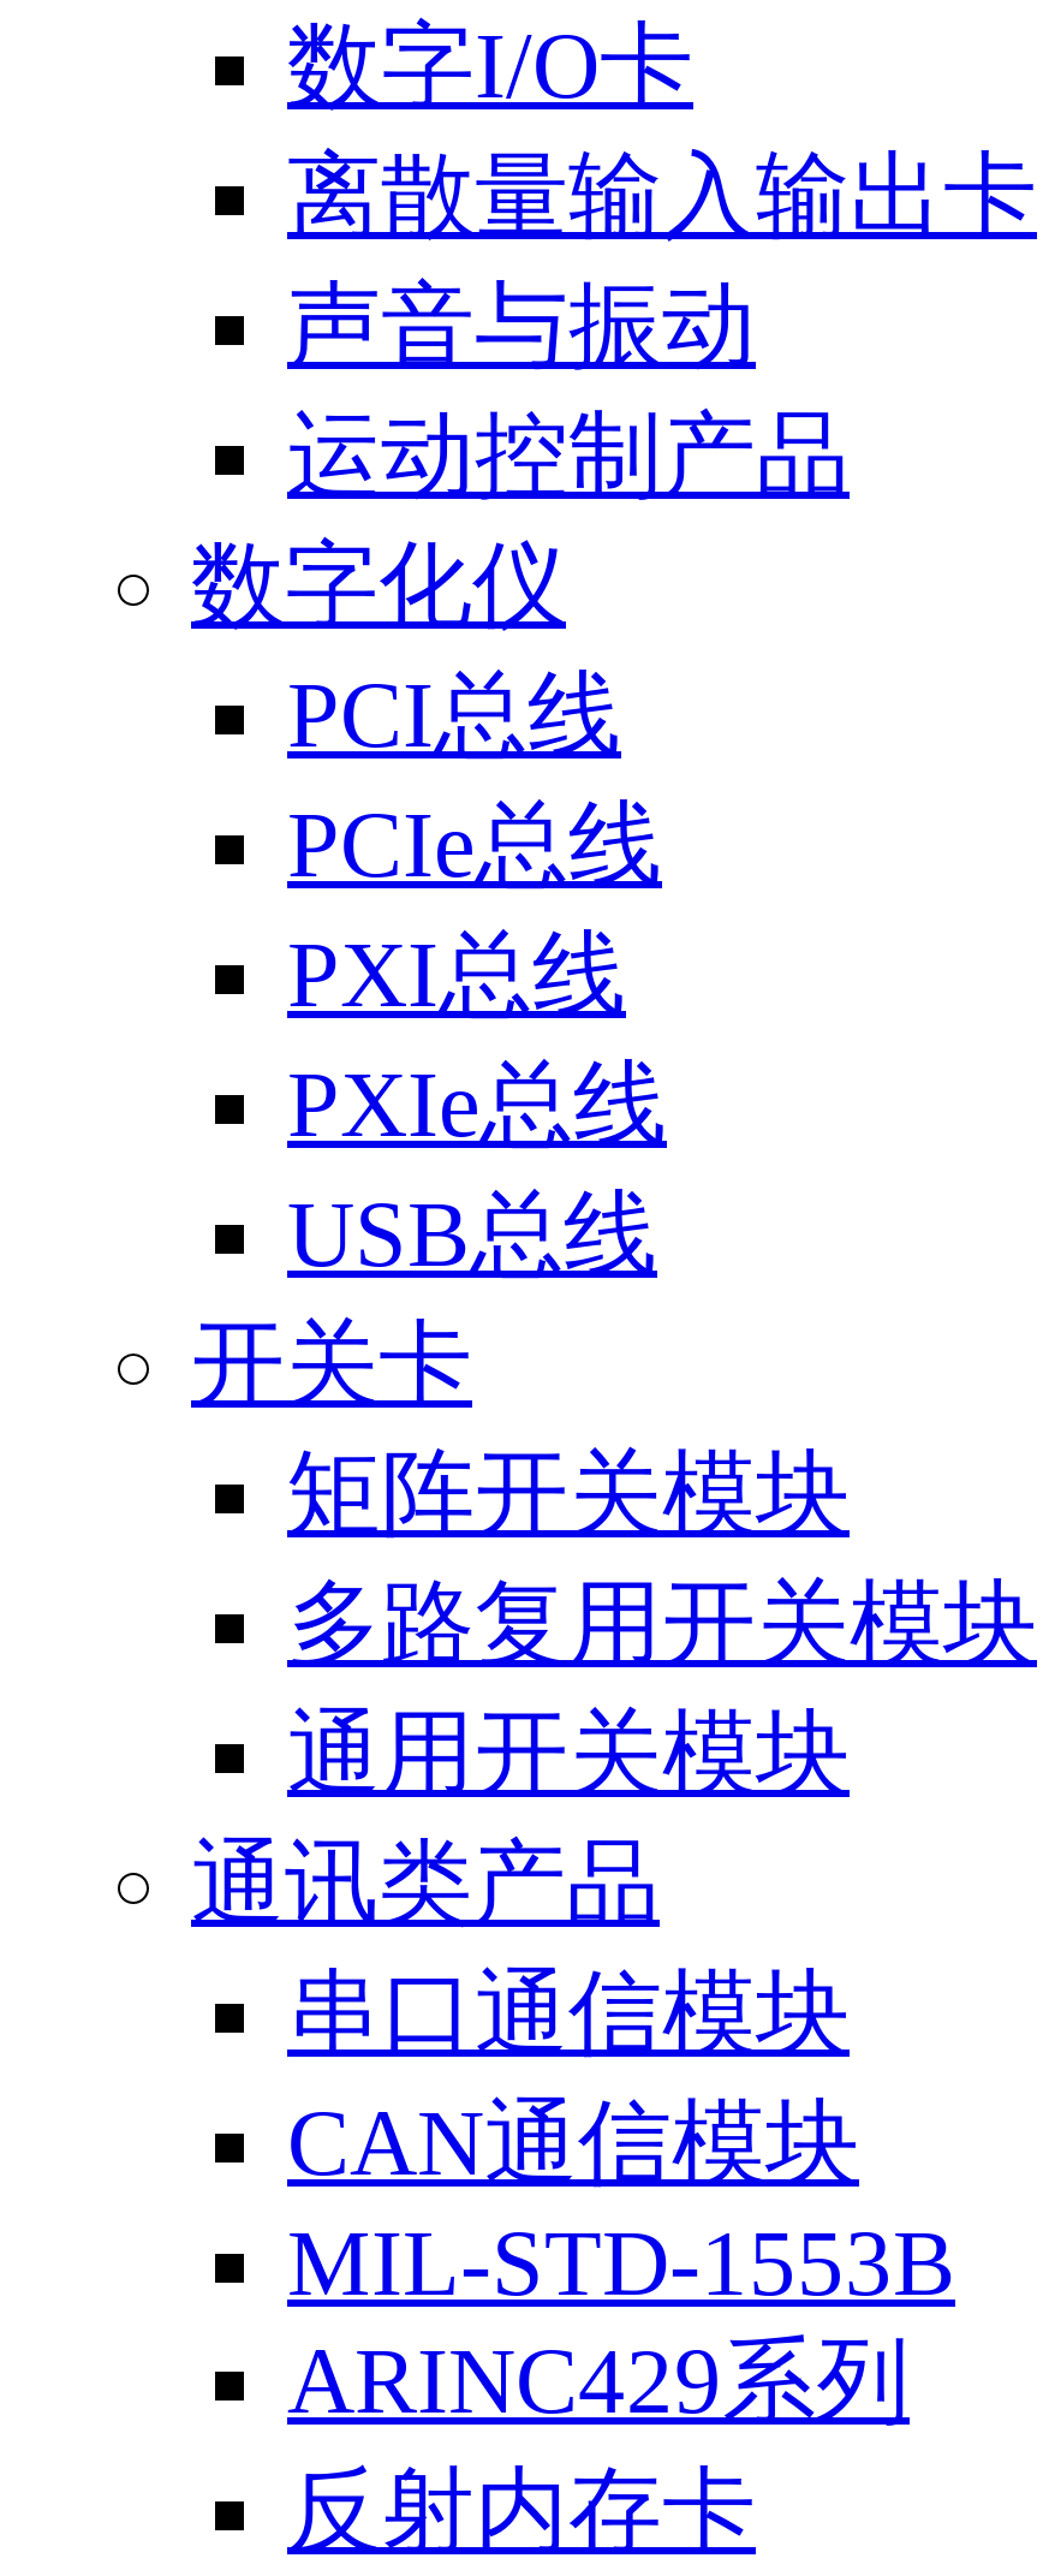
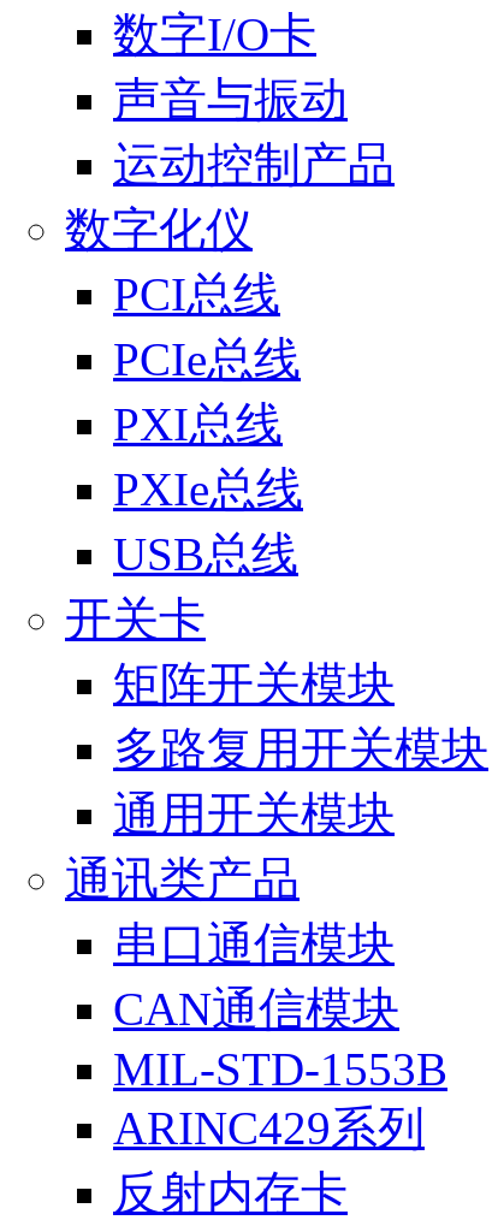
- 离散量输入输出卡
